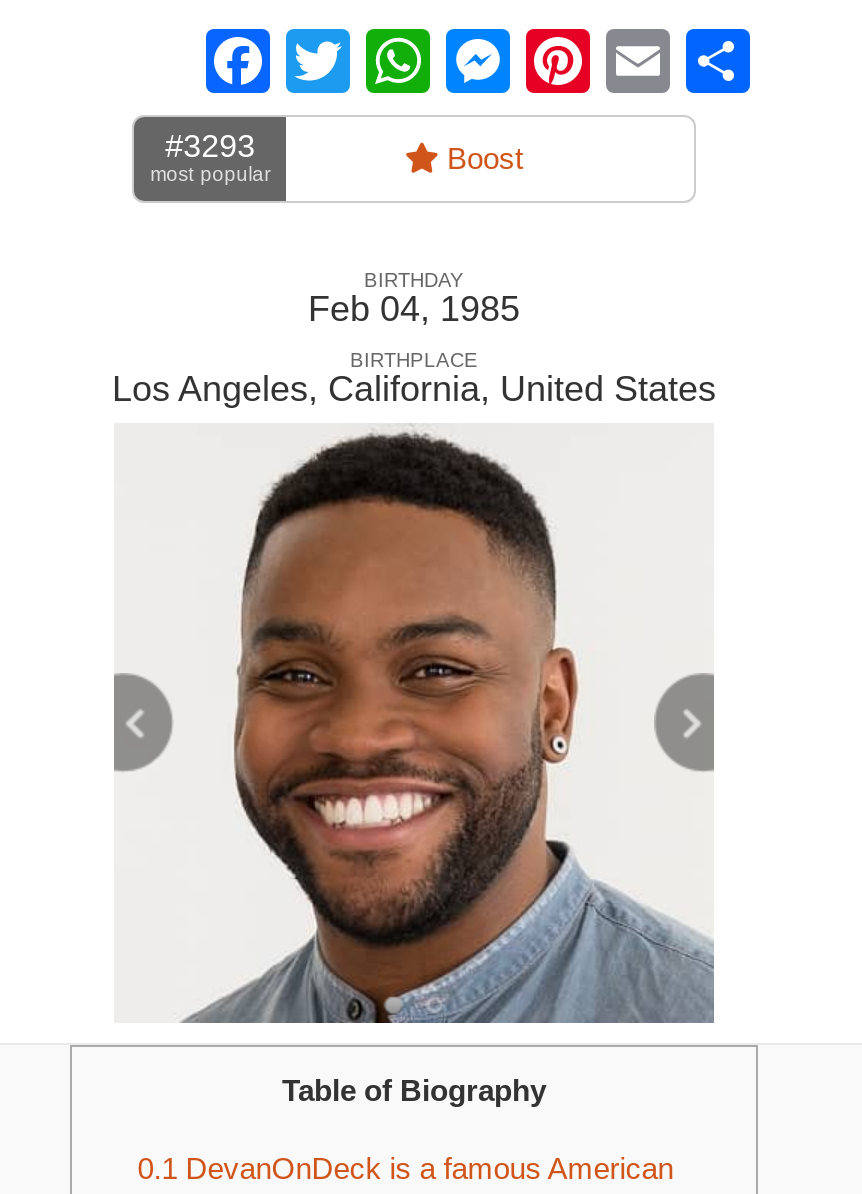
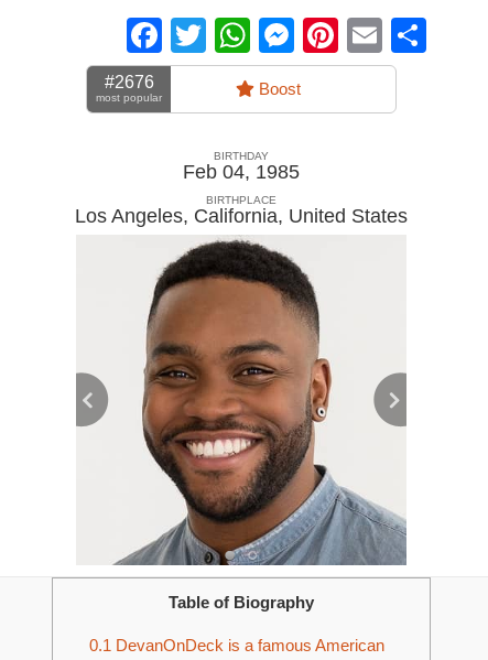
- #3293
+ #2676
